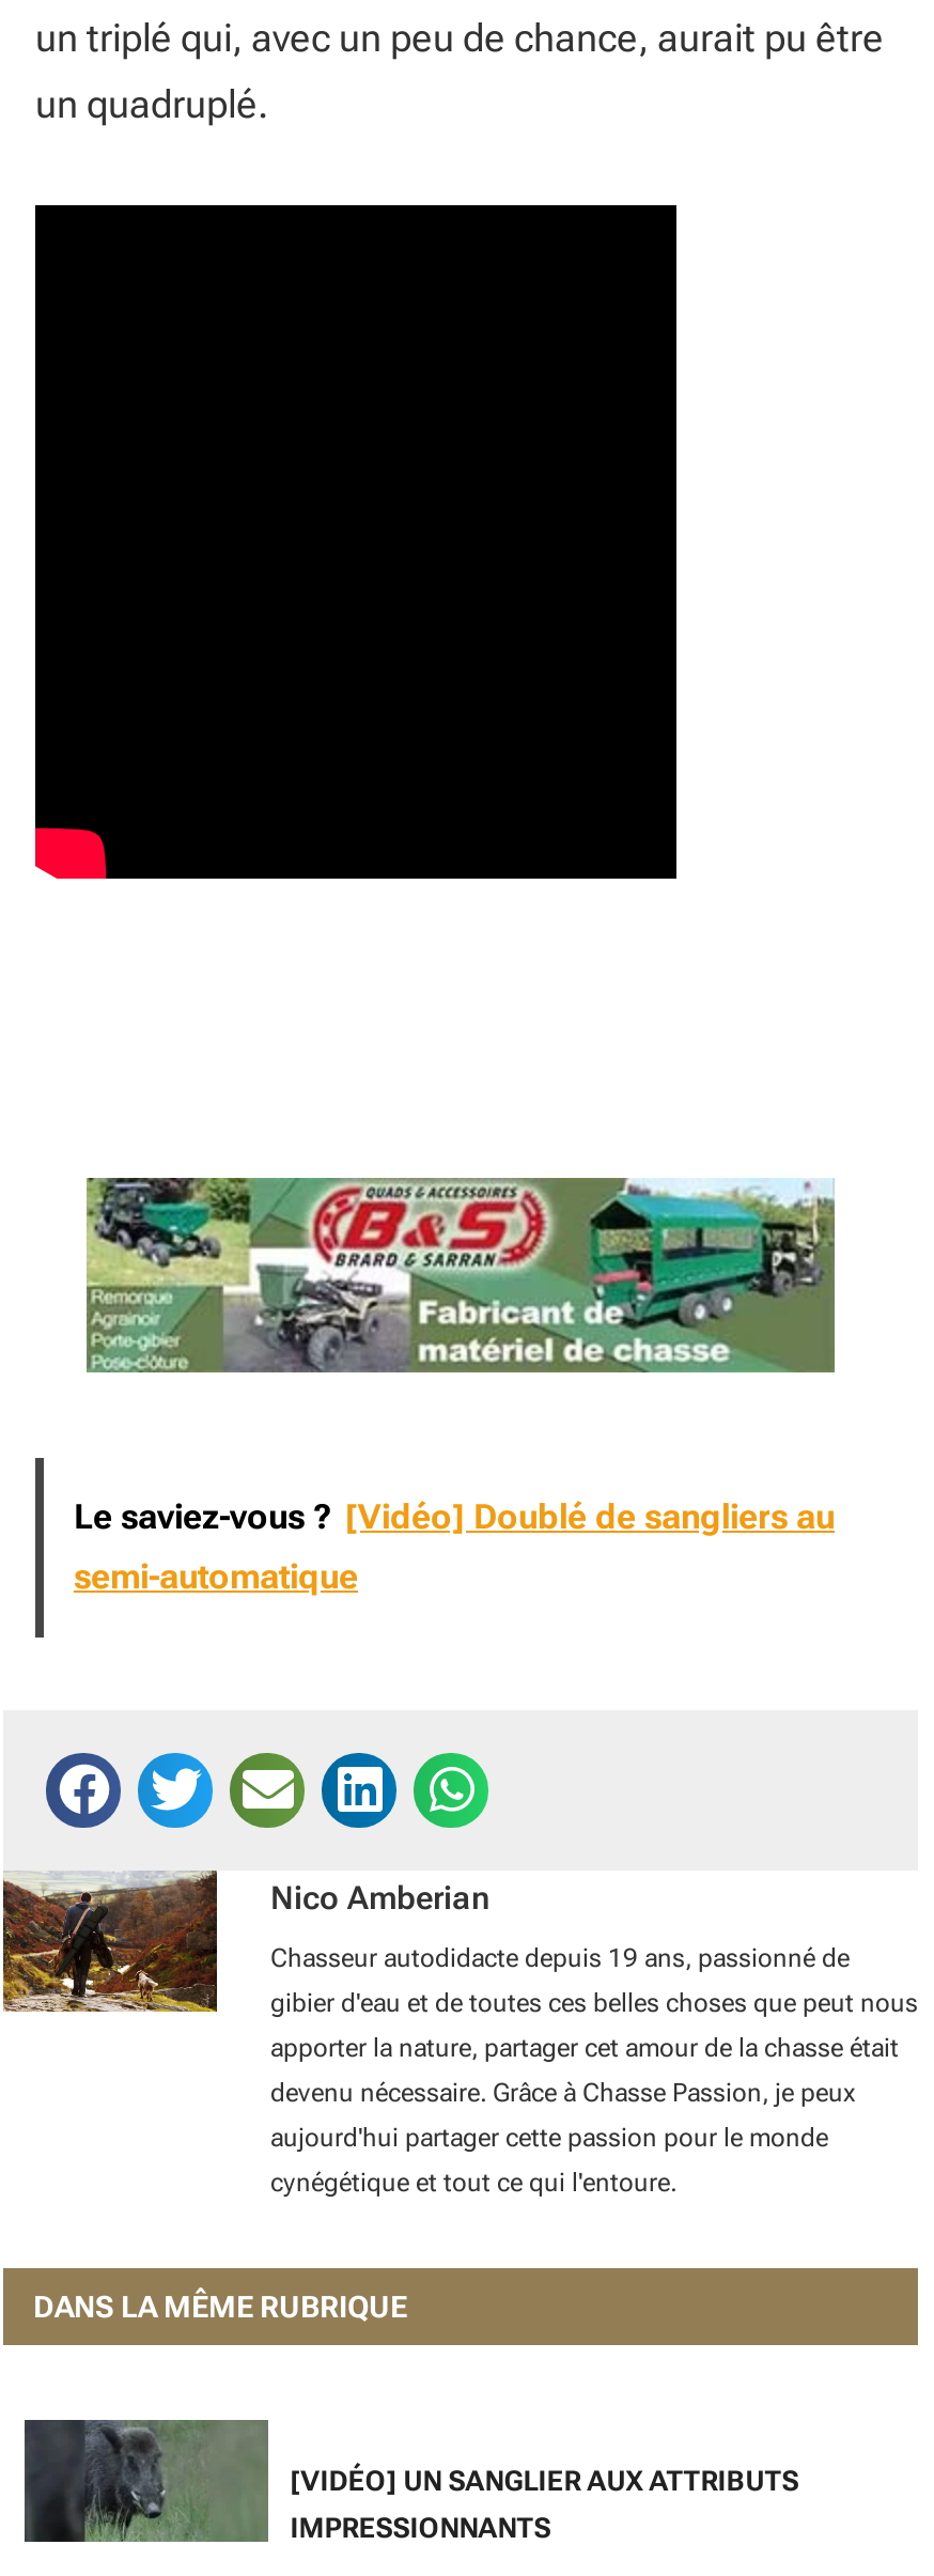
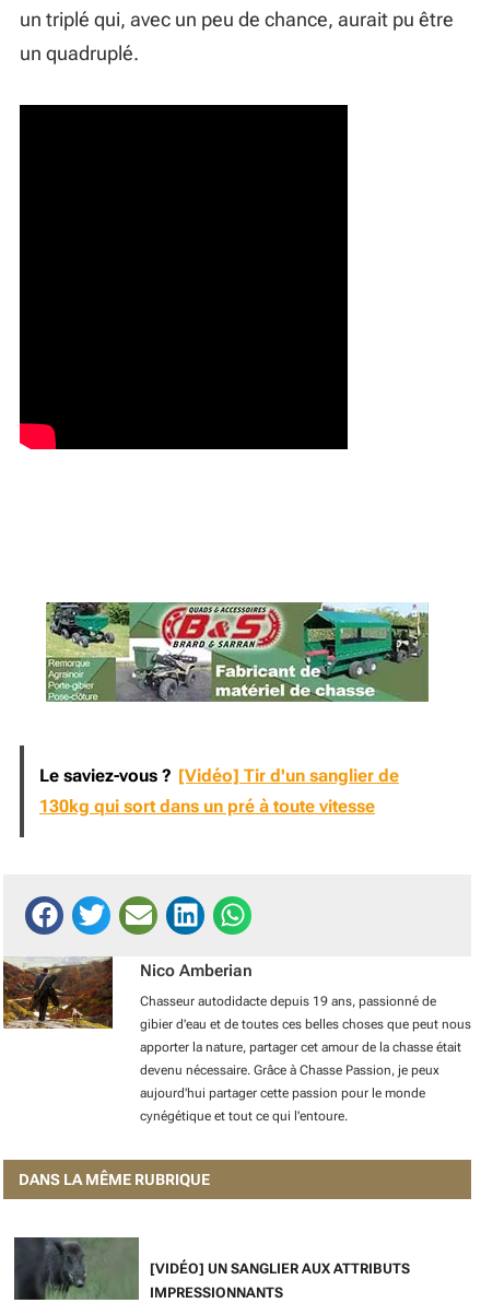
- Le saviez-vous ? [Vidéo] Doublé de sangliers au
+ Le saviez-vous ? [Vidéo] Tir d'un sanglier de

- semi-automatique
+ 130kg qui sort dans un pré à toute vitesse
